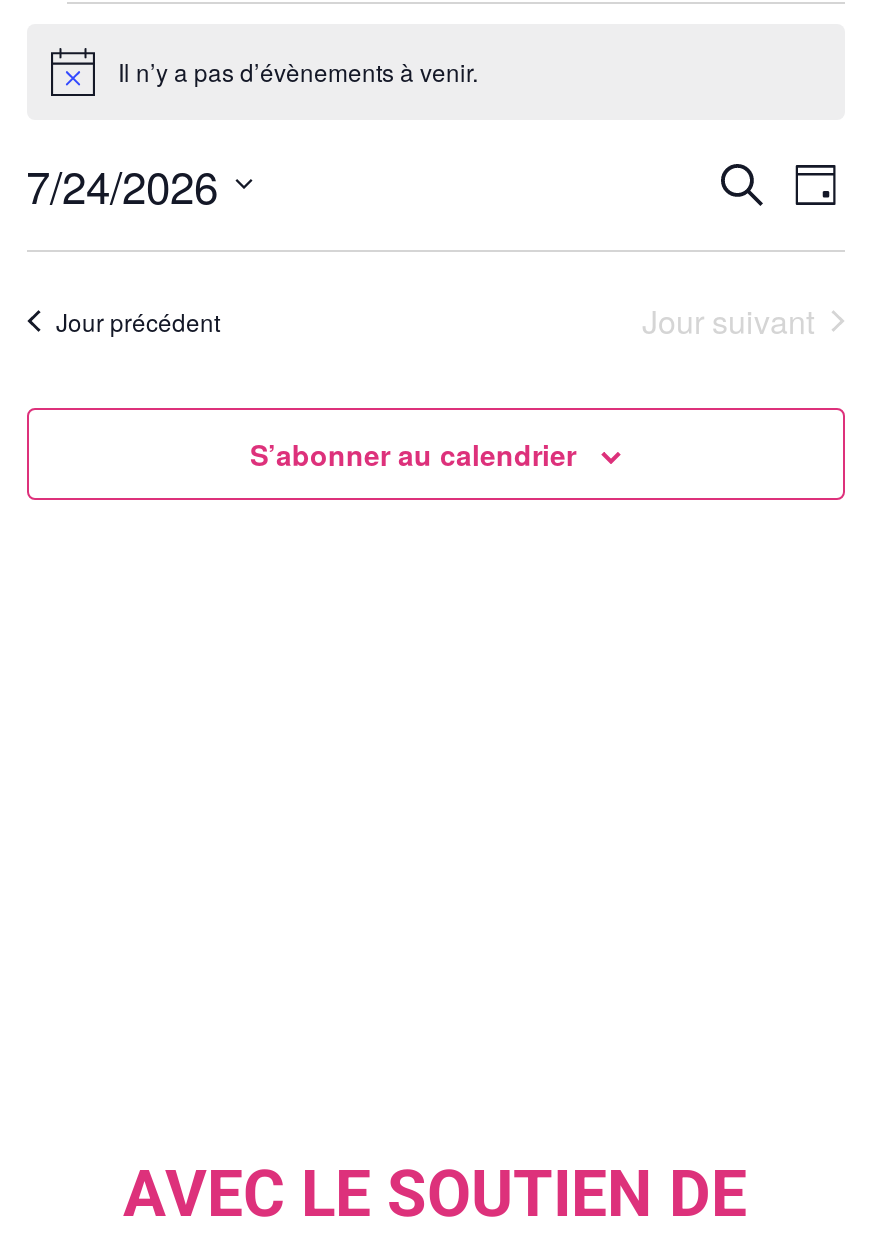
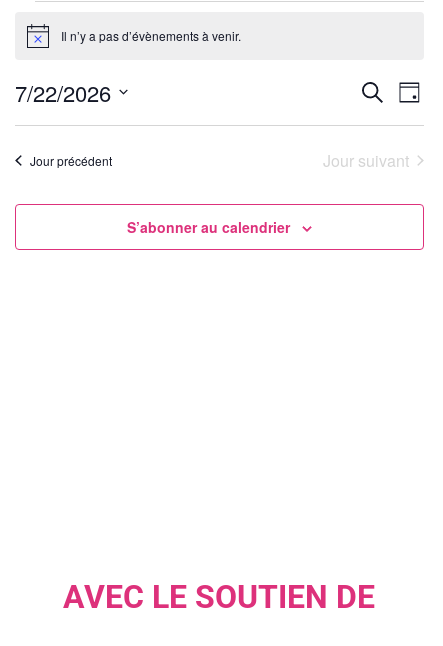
- 7/24/2026
+ 7/22/2026
